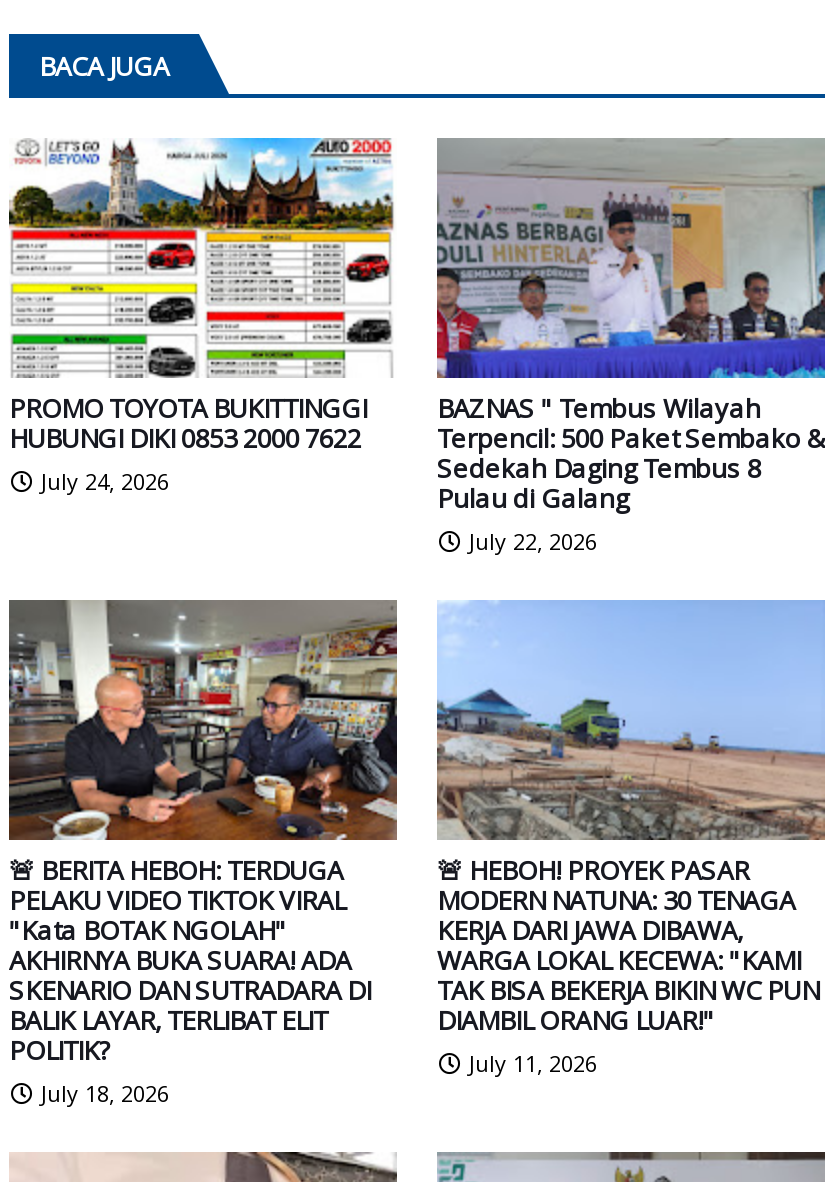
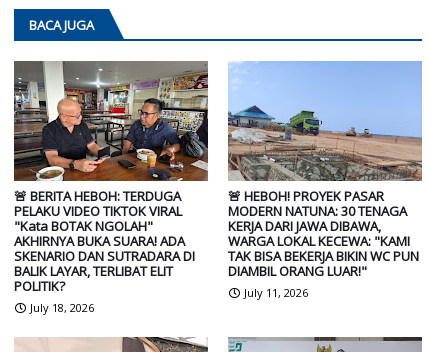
- [image]
- PROMO TOYOTA BUKITTINGGI
- HUBUNGI DIKI 0853 2000 7622
- July 24, 2026

- [image]
- BAZNAS " Tembus Wilayah
- Terpencil: 500 Paket Sembako &
- Sedekah Daging Tembus 8
- Pulau di Galang
- July 22, 2026
